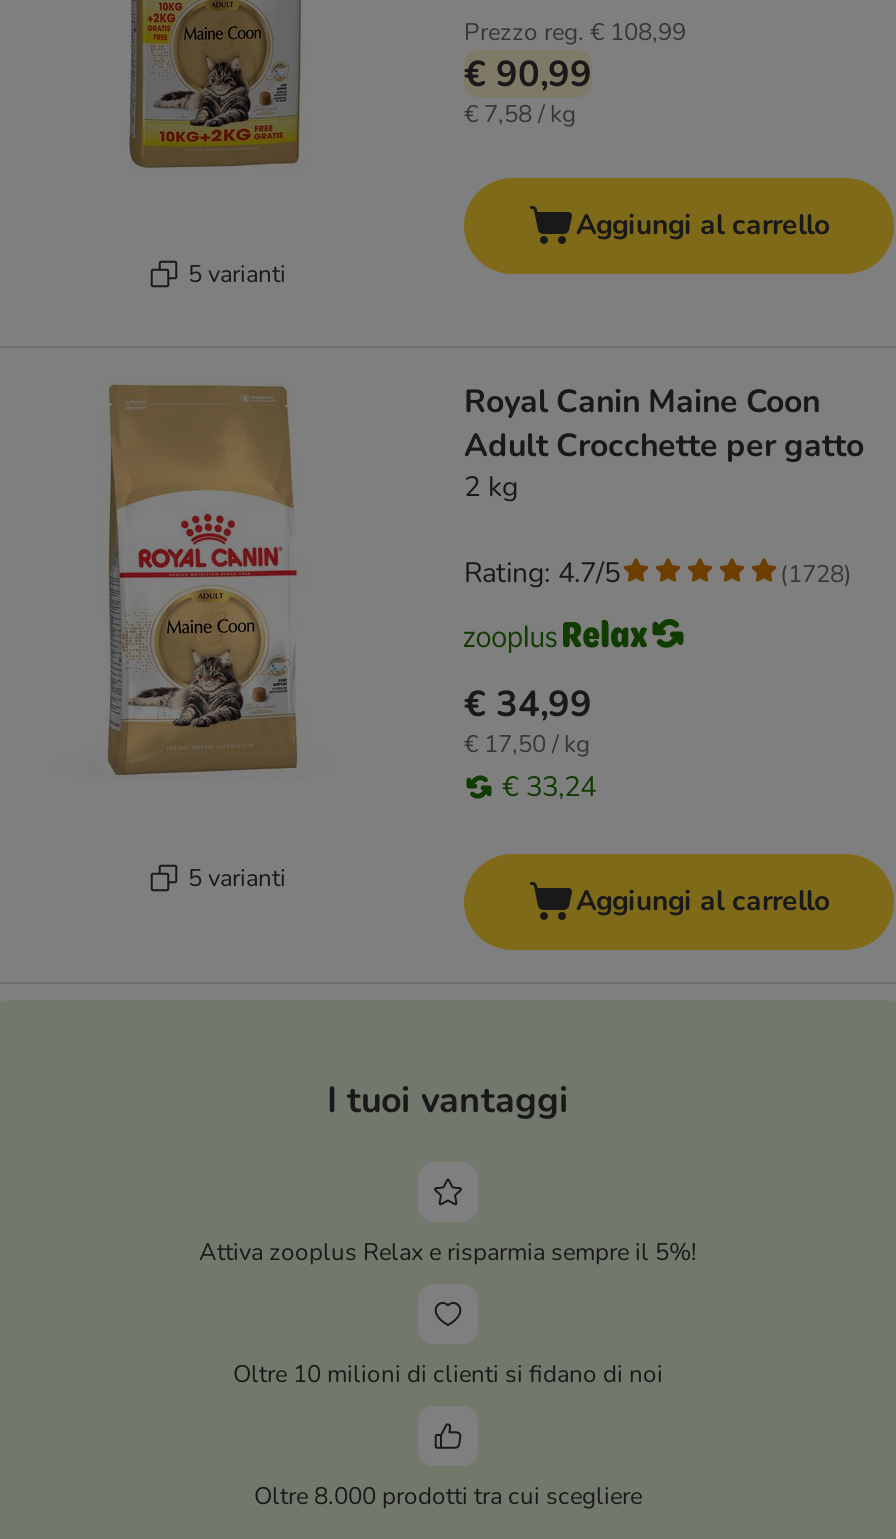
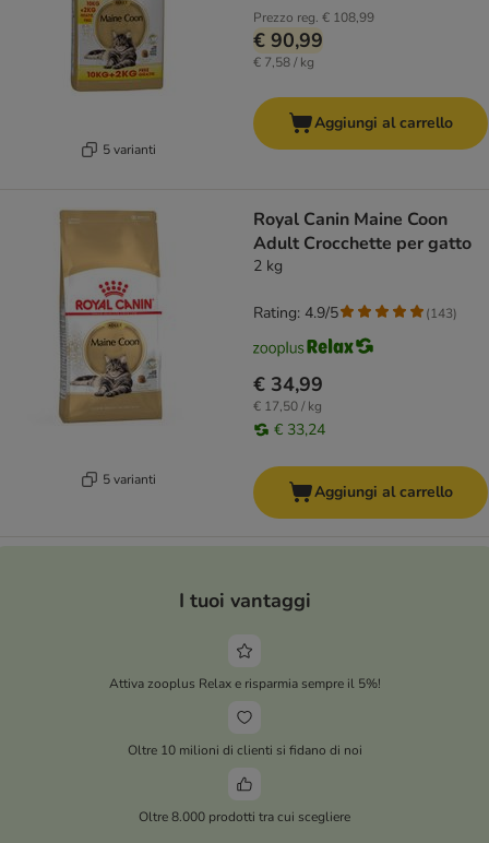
- Rating: 4.7/5
+ Rating: 4.9/5

- (1728)
+ (143)
